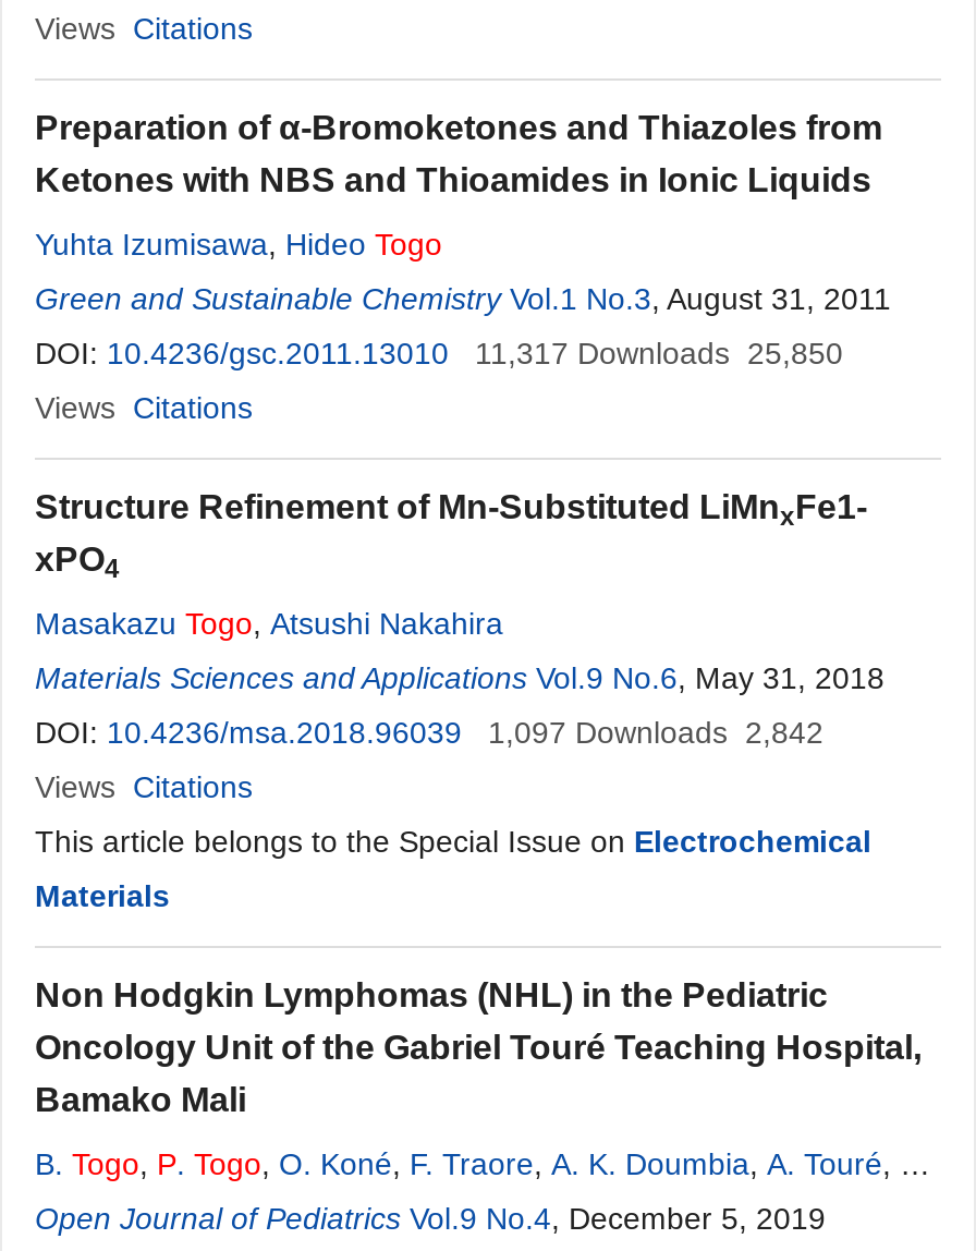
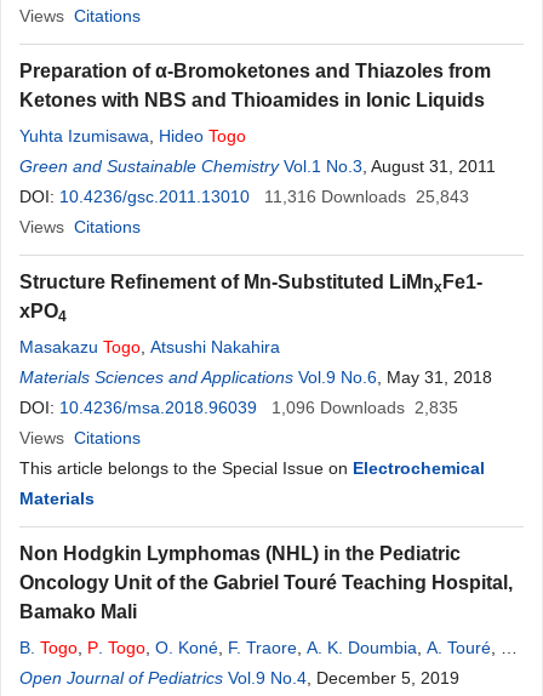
- DOI: 10.4236/gsc.2011.13010 11,317 Downloads 25,850
+ DOI: 10.4236/gsc.2011.13010 11,316 Downloads 25,843

- DOI: 10.4236/msa.2018.96039 1,097 Downloads 2,842
+ DOI: 10.4236/msa.2018.96039 1,096 Downloads 2,835
